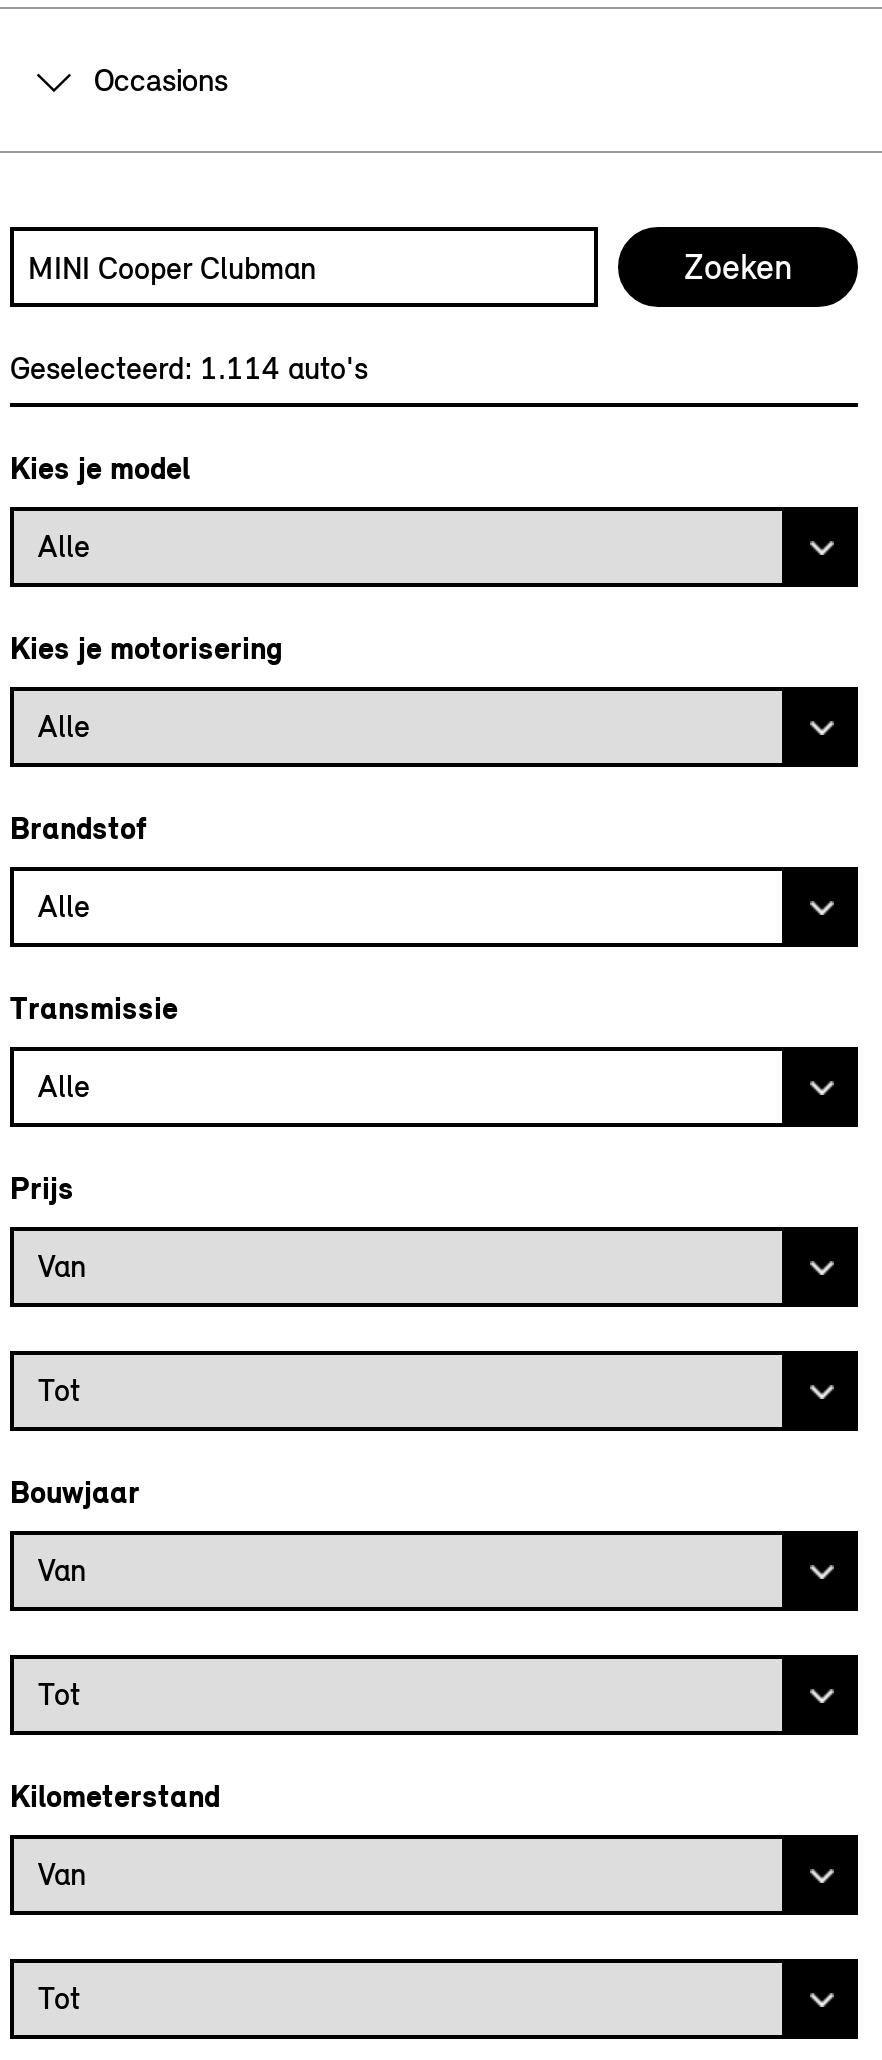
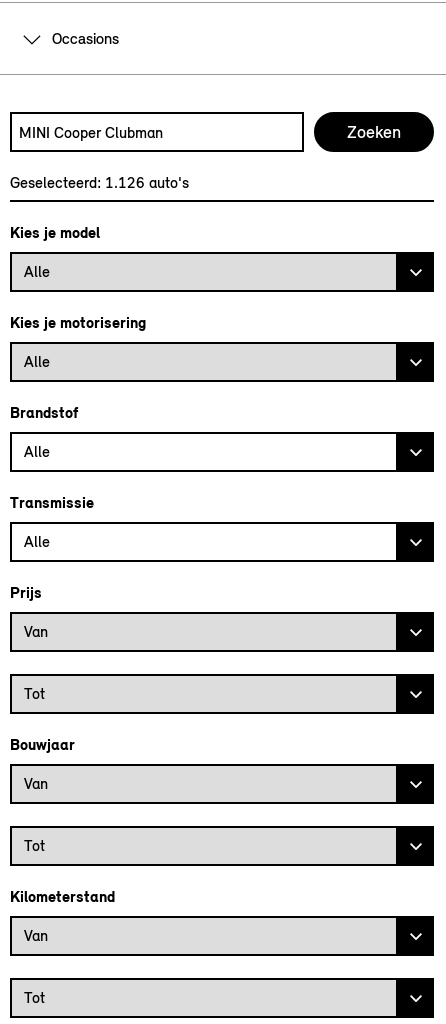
- Geselecteerd: 1.114 auto's
+ Geselecteerd: 1.126 auto's
